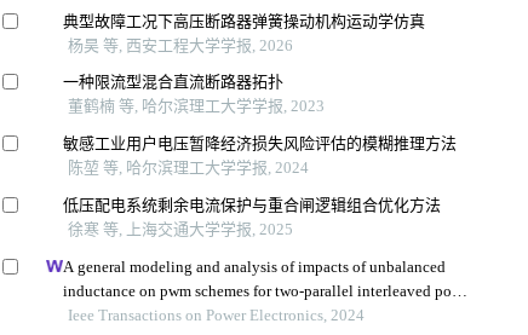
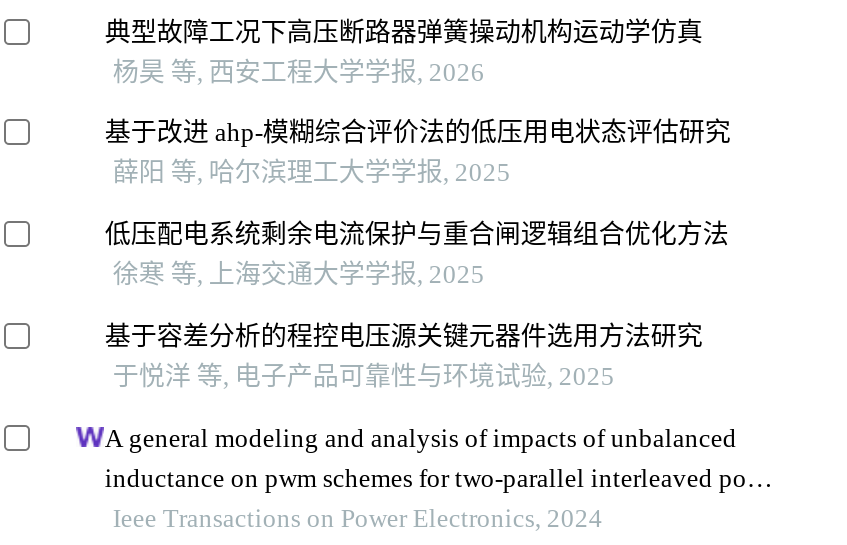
- 一种限流型混合直流断路器拓扑
- 董鹤楠 等, 哈尔滨理工大学学报, 2023
- 敏感工业用户电压暂降经济损失风险评估的模糊推理方法
- 陈堃 等, 哈尔滨理工大学学报, 2024
+ 基于改进 ahp-模糊综合评价法的低压用电状态评估研究
+ 薛阳 等, 哈尔滨理工大学学报, 2025

moved up: 低压配电系统剩余电流保护与重合闸逻辑组合优化方法 | 徐寒 等, 上海交通大学学报, 2025

+ 基于容差分析的程控电压源关键元器件选用方法研究
+ 于悦洋 等, 电子产品可靠性与环境试验, 2025
